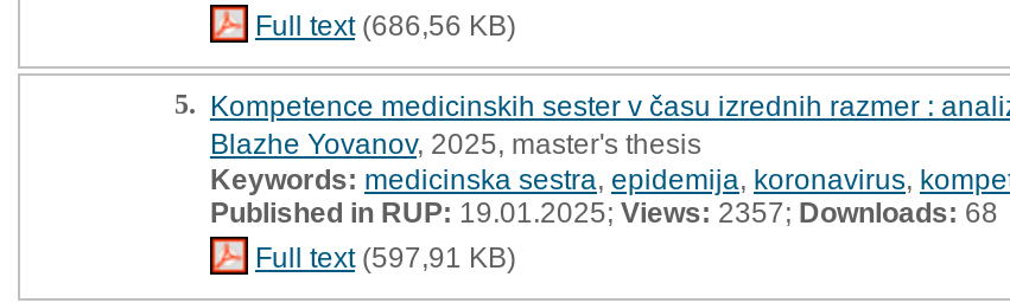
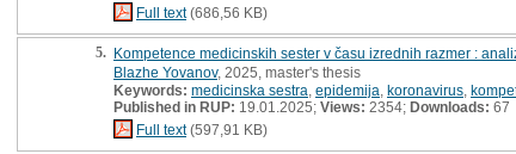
- Published in RUP:19.01.2025;Views:2357;Downloads:68
+ Published in RUP:19.01.2025;Views:2354;Downloads:67
